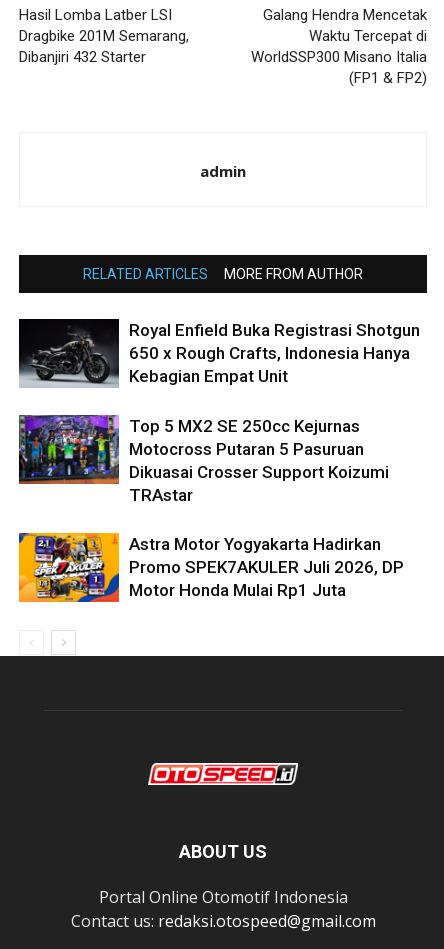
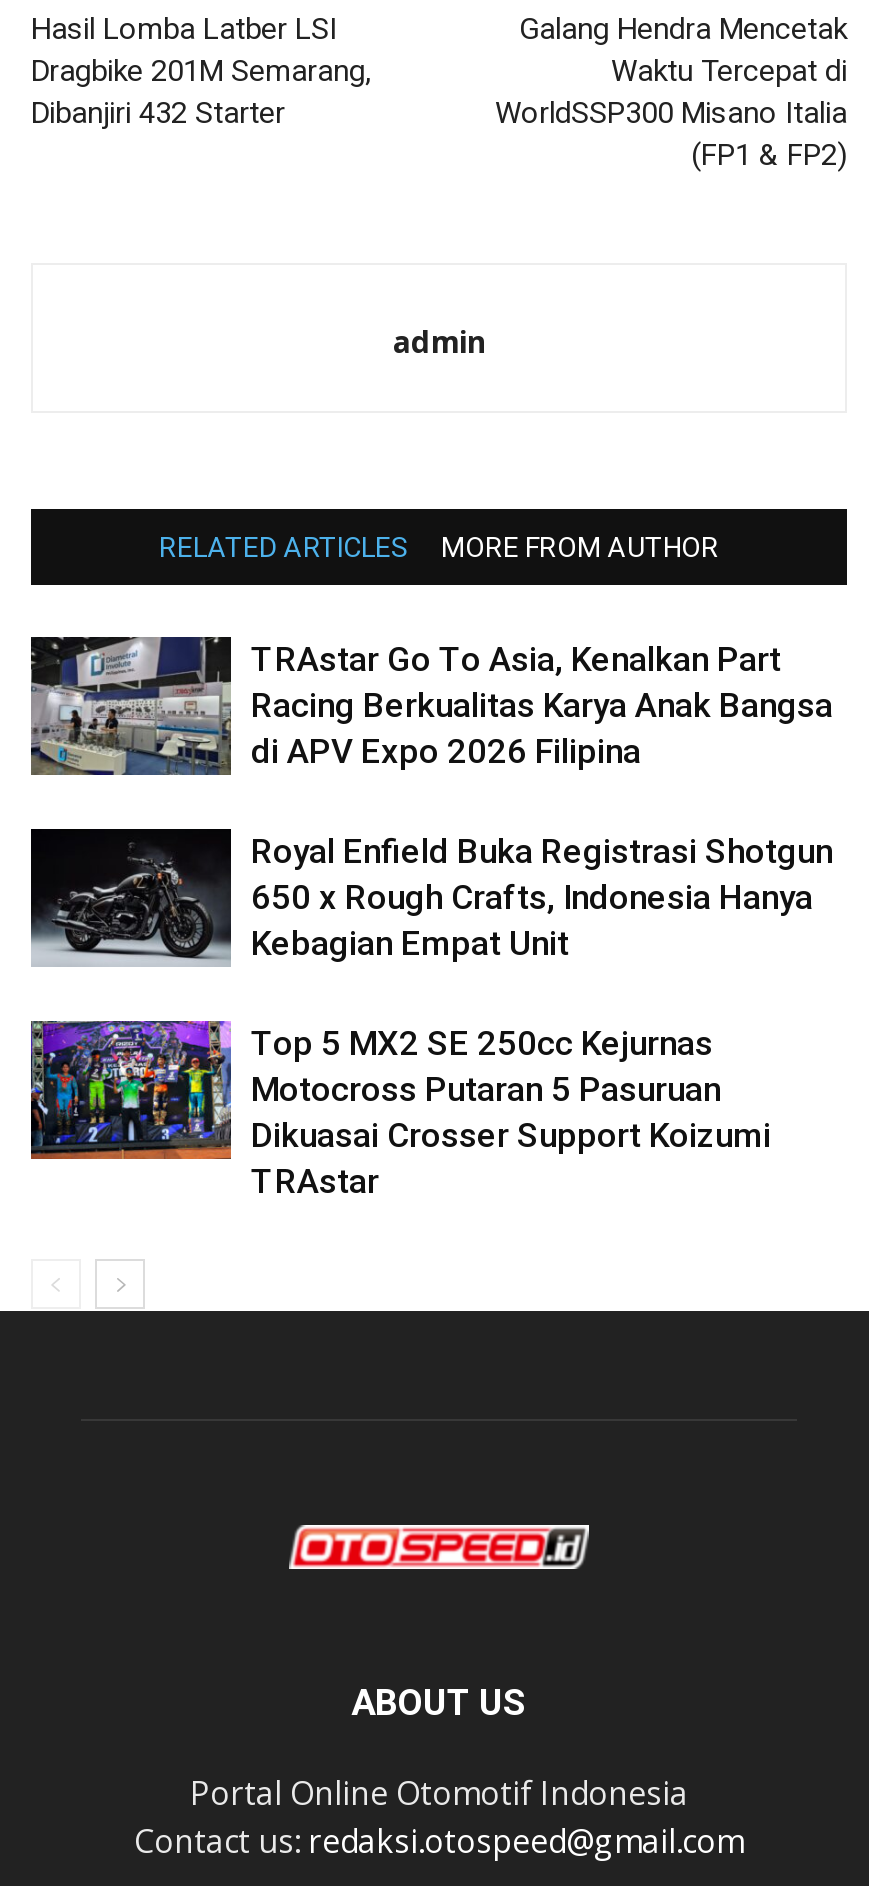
+ [image]
+ TRAstar Go To Asia, Kenalkan Part
+ Racing Berkualitas Karya Anak Bangsa
+ di APV Expo 2026 Filipina

moved down: [image] | Royal Enfield Buka Registrasi Shotgun | 650 x Rough Crafts, Indonesia Hanya | Kebagian Empat Unit | Top 5 MX2 SE 250cc Kejurnas | Motocross Putaran 5 Pasuruan | Dikuasai Crosser Support Koizumi | TRAstar

- [image]
- Astra Motor Yogyakarta Hadirkan
- Promo SPEK7AKULER Juli 2026, DP
- Motor Honda Mulai Rp1 Juta
